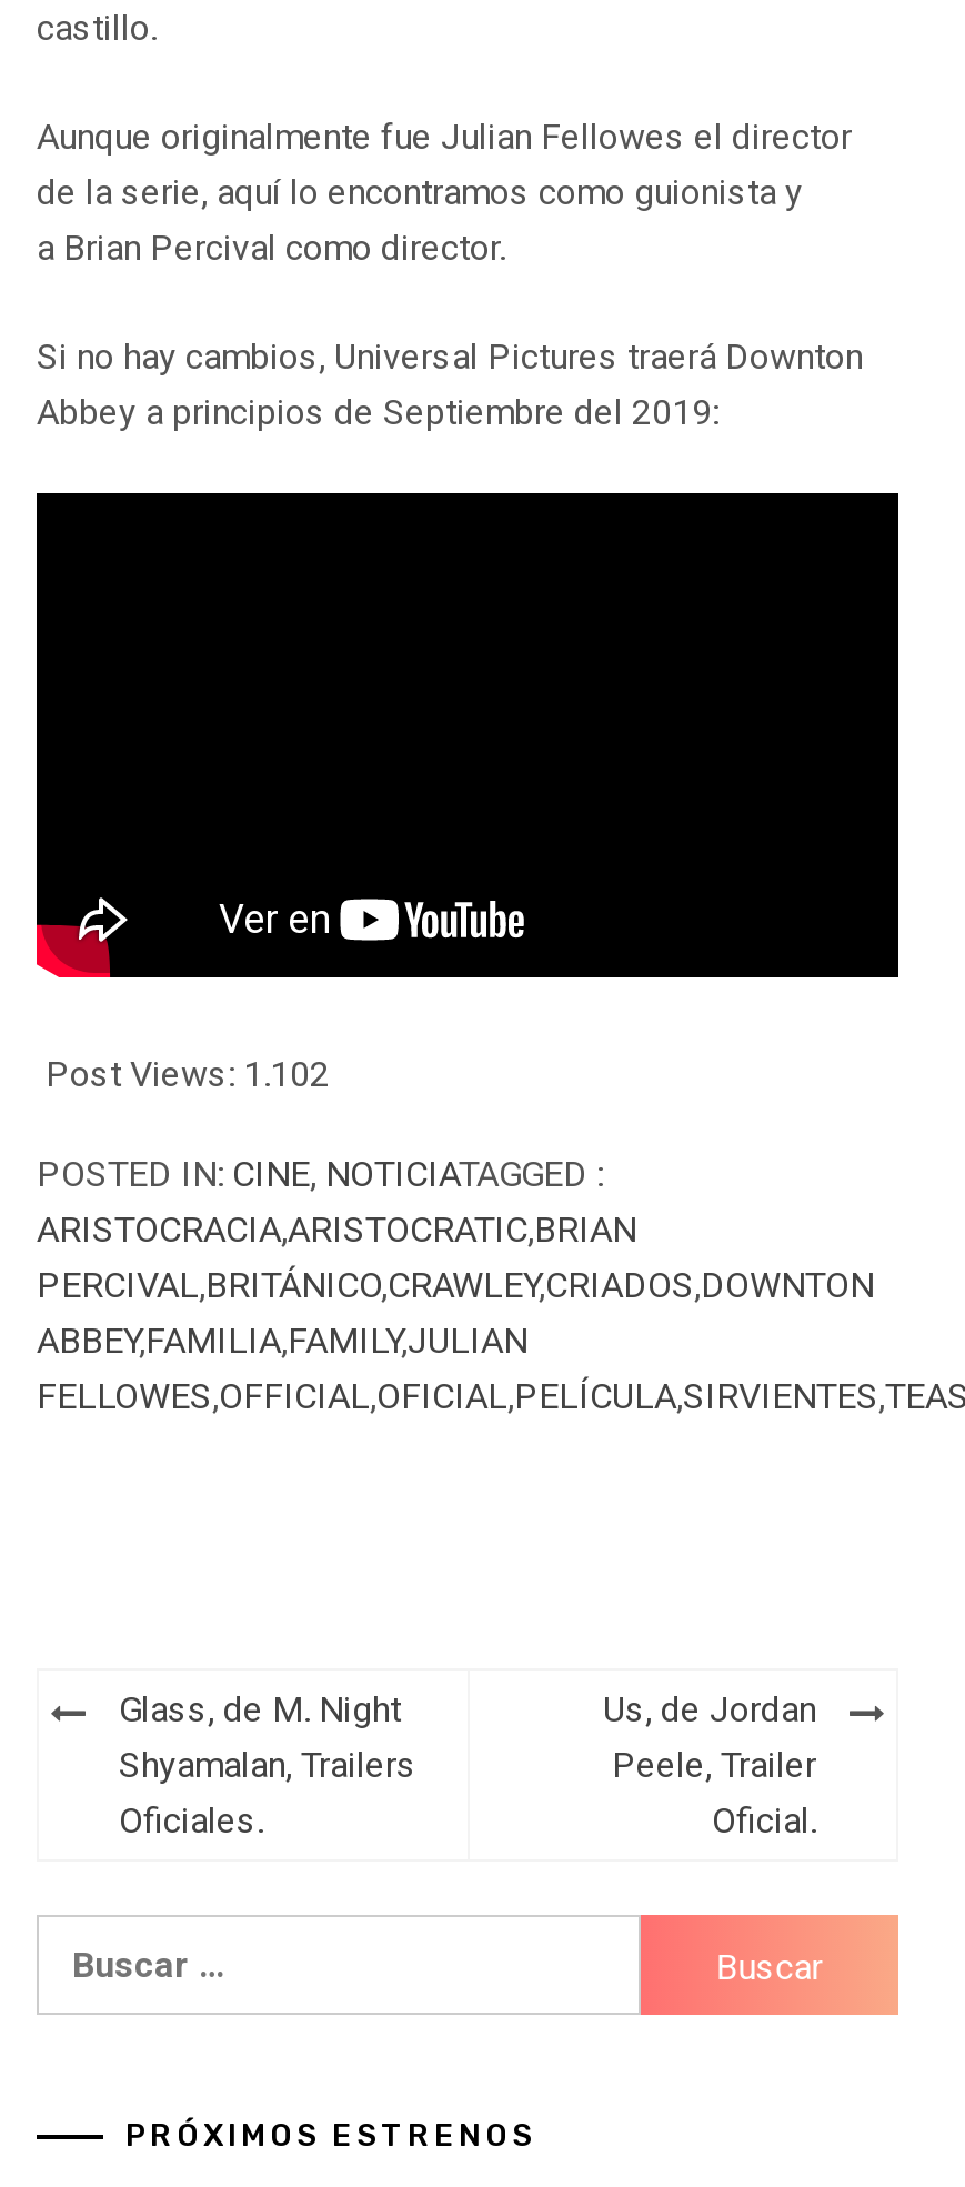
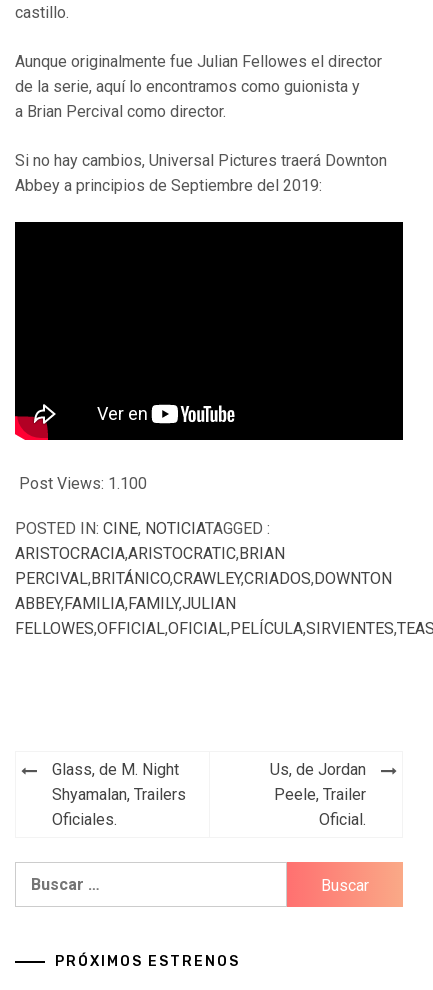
- Post Views: 1.102
+ Post Views: 1.100
